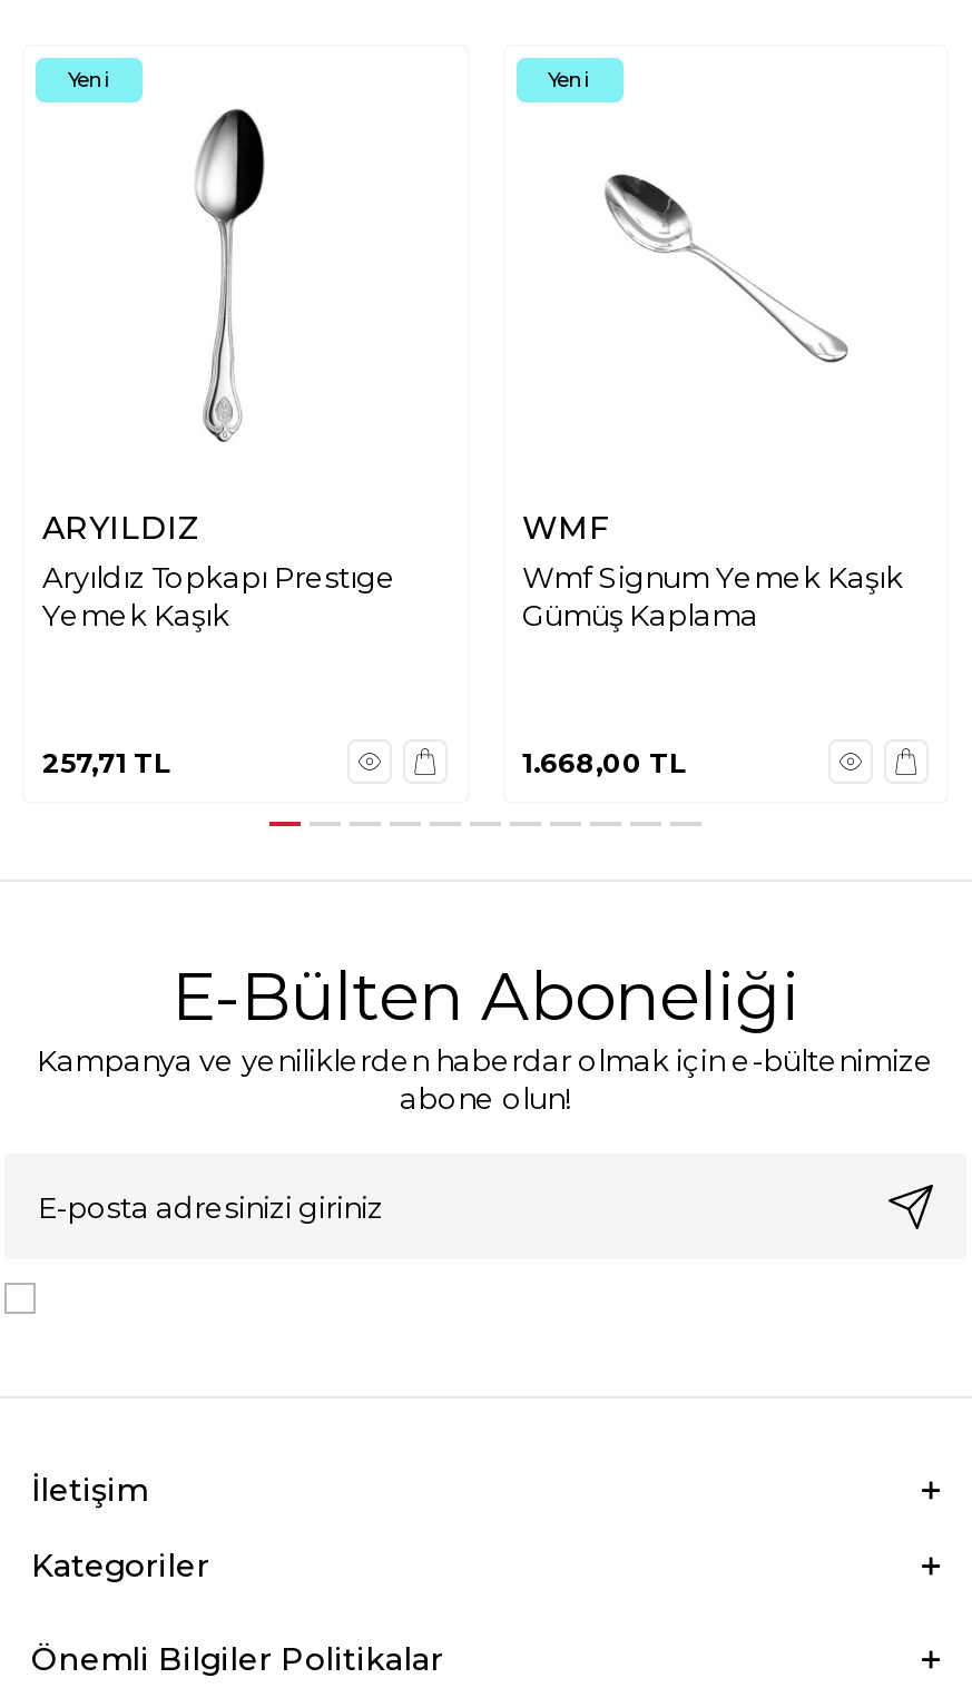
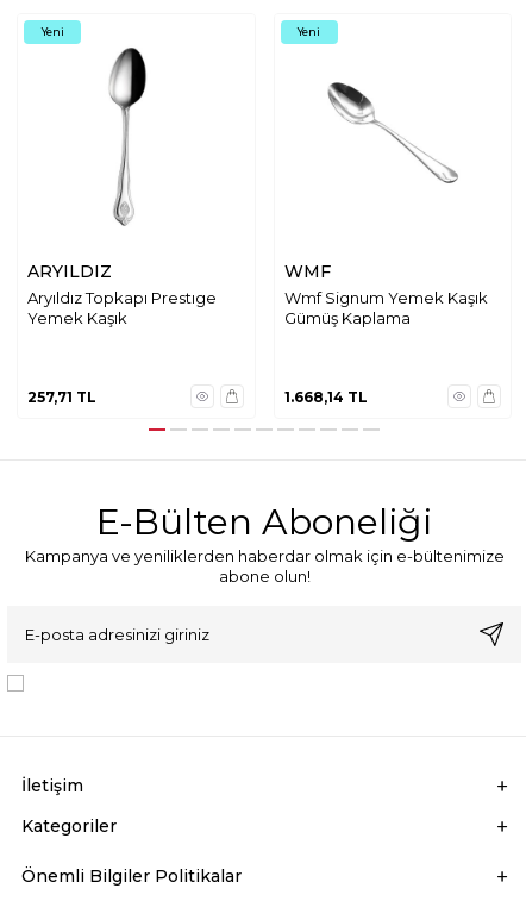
- 1.668,00 TL
+ 1.668,14 TL
